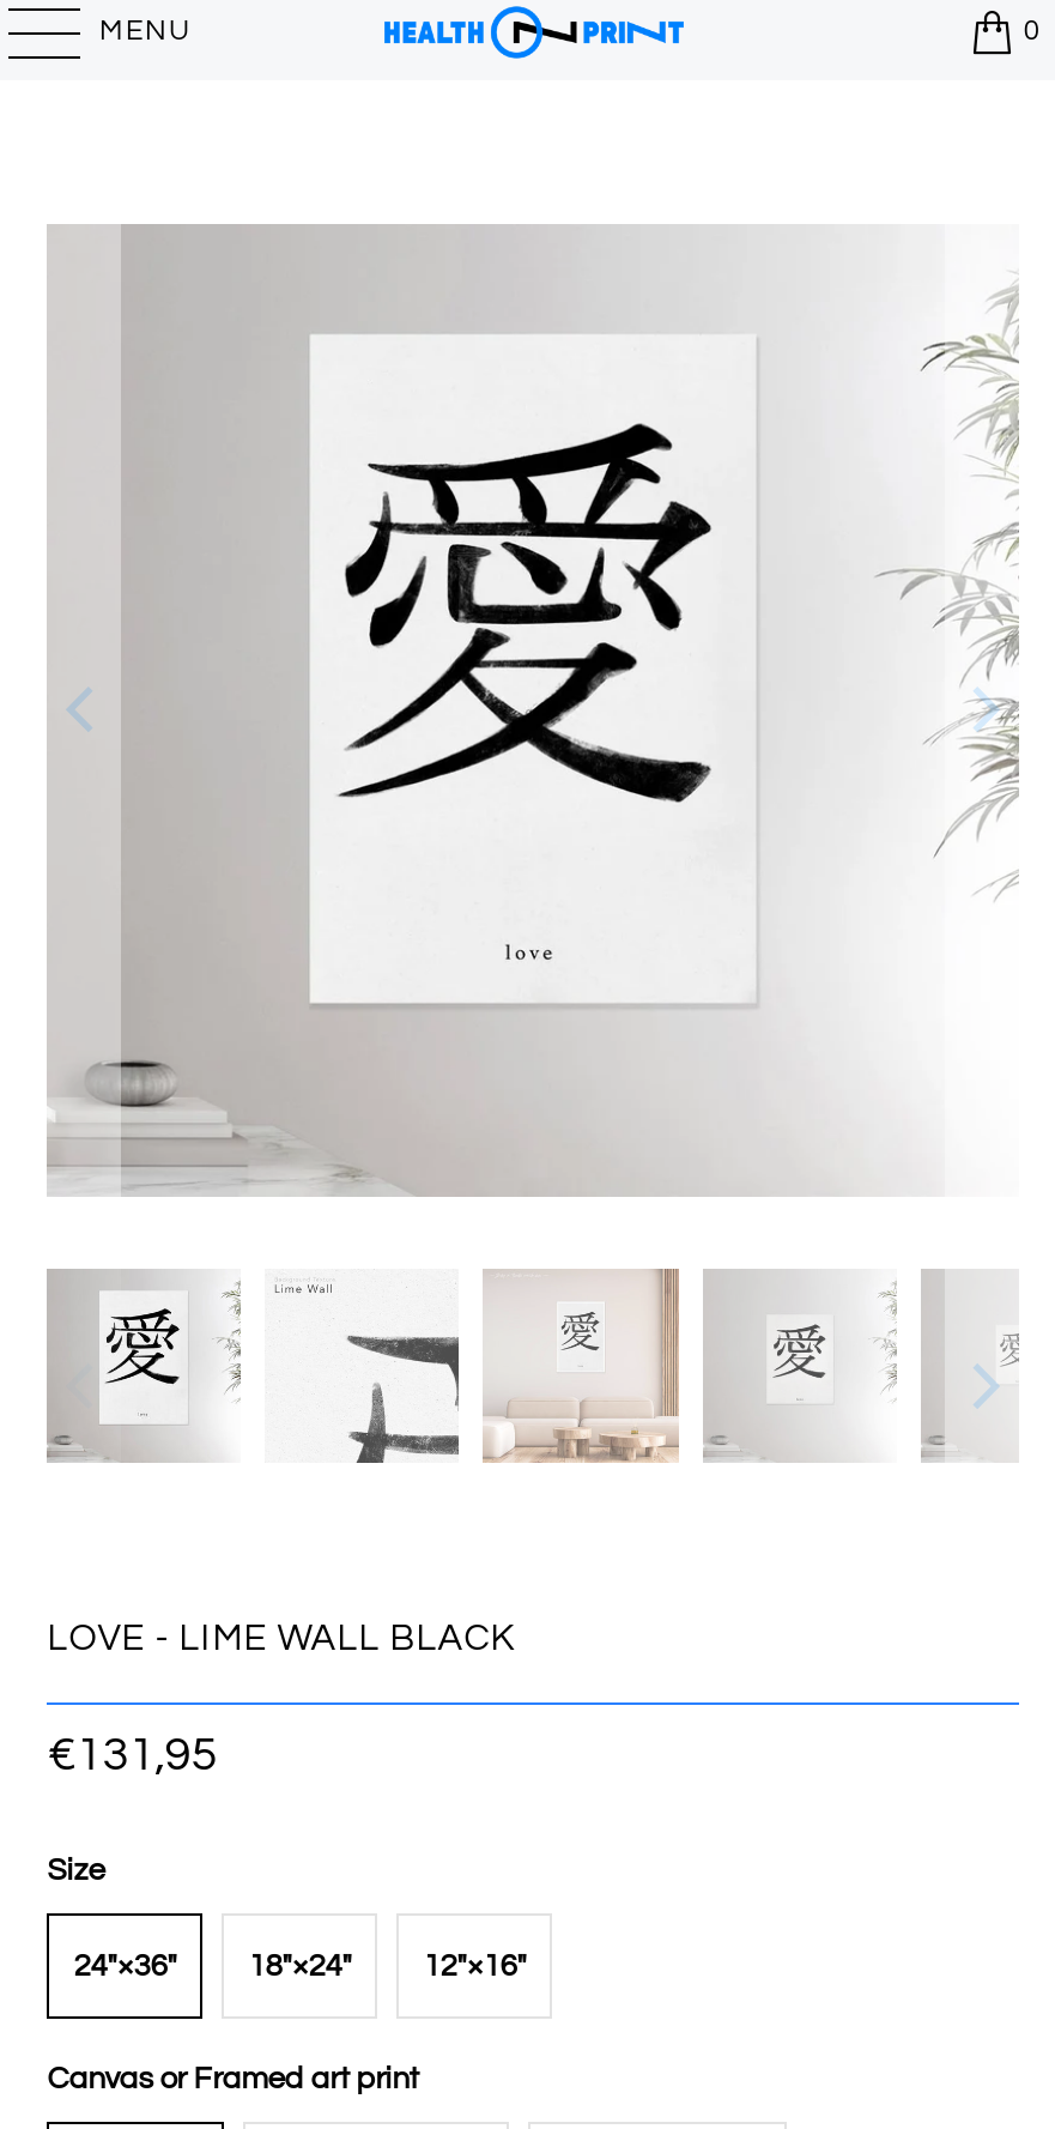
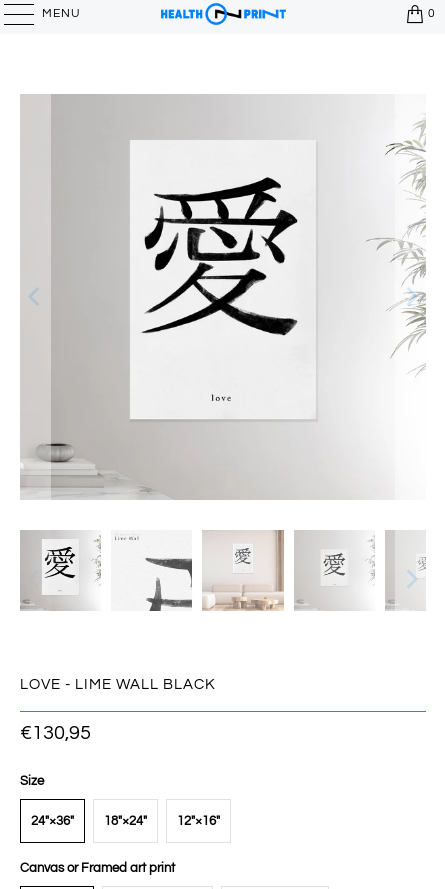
- €131,95
+ €130,95
